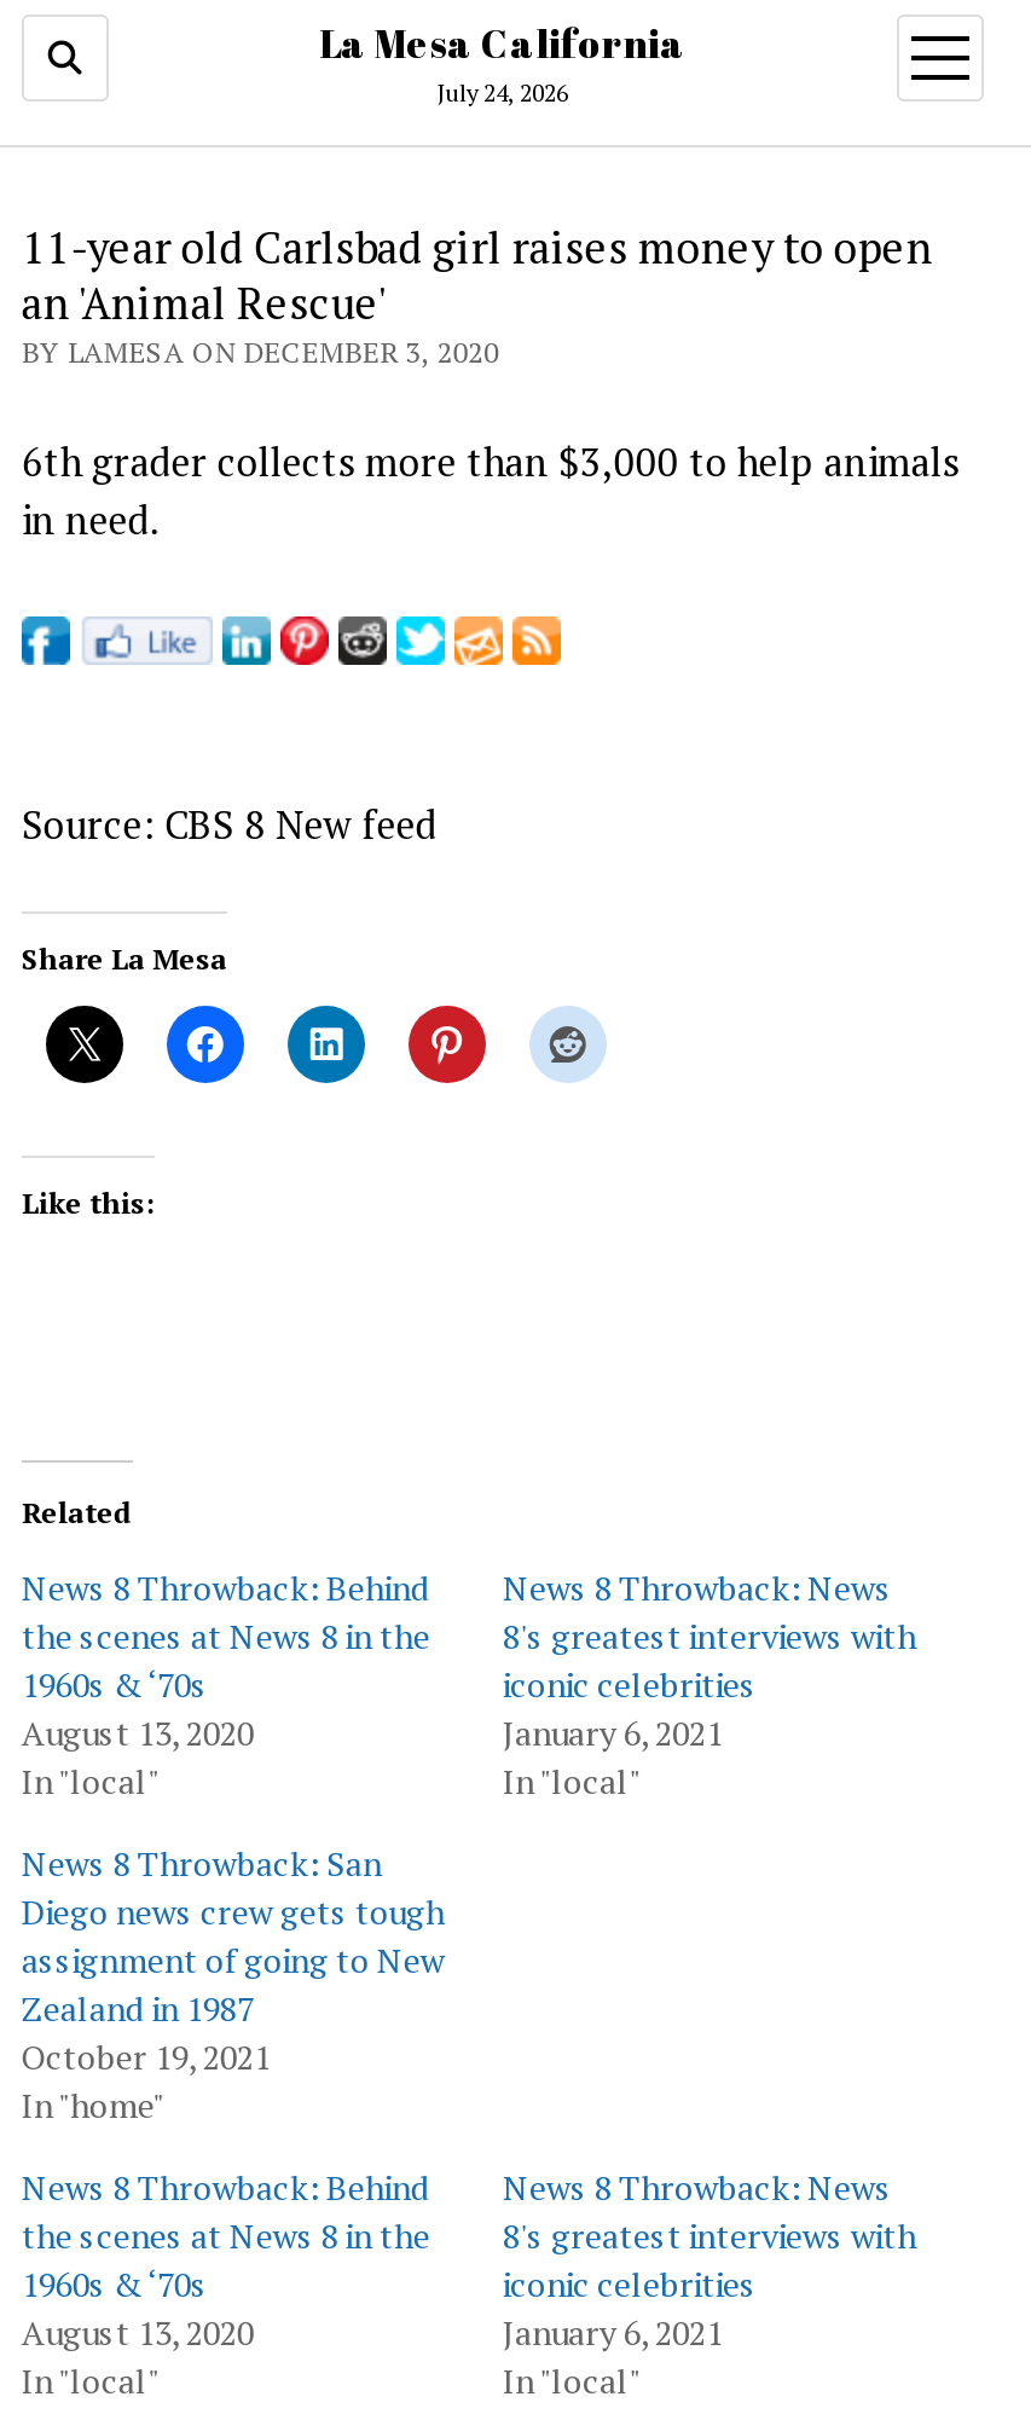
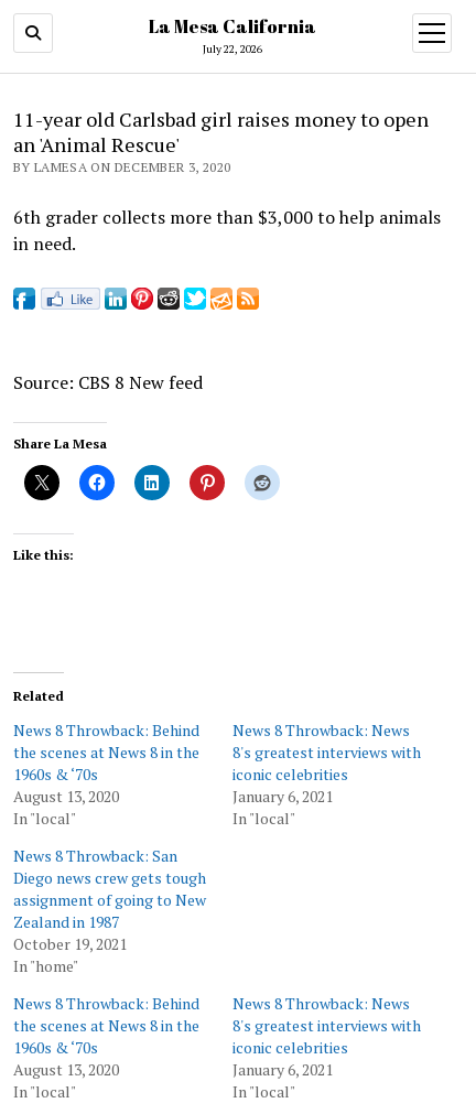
- July 24, 2026
+ July 22, 2026
